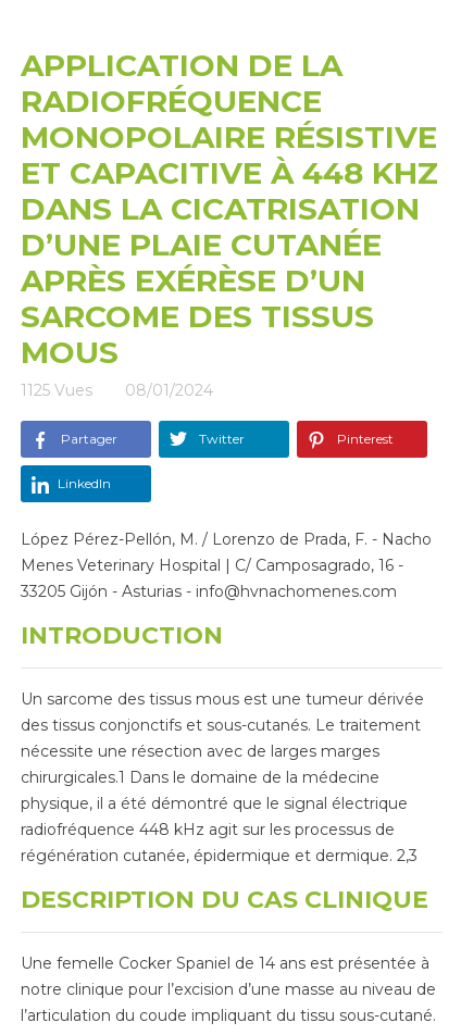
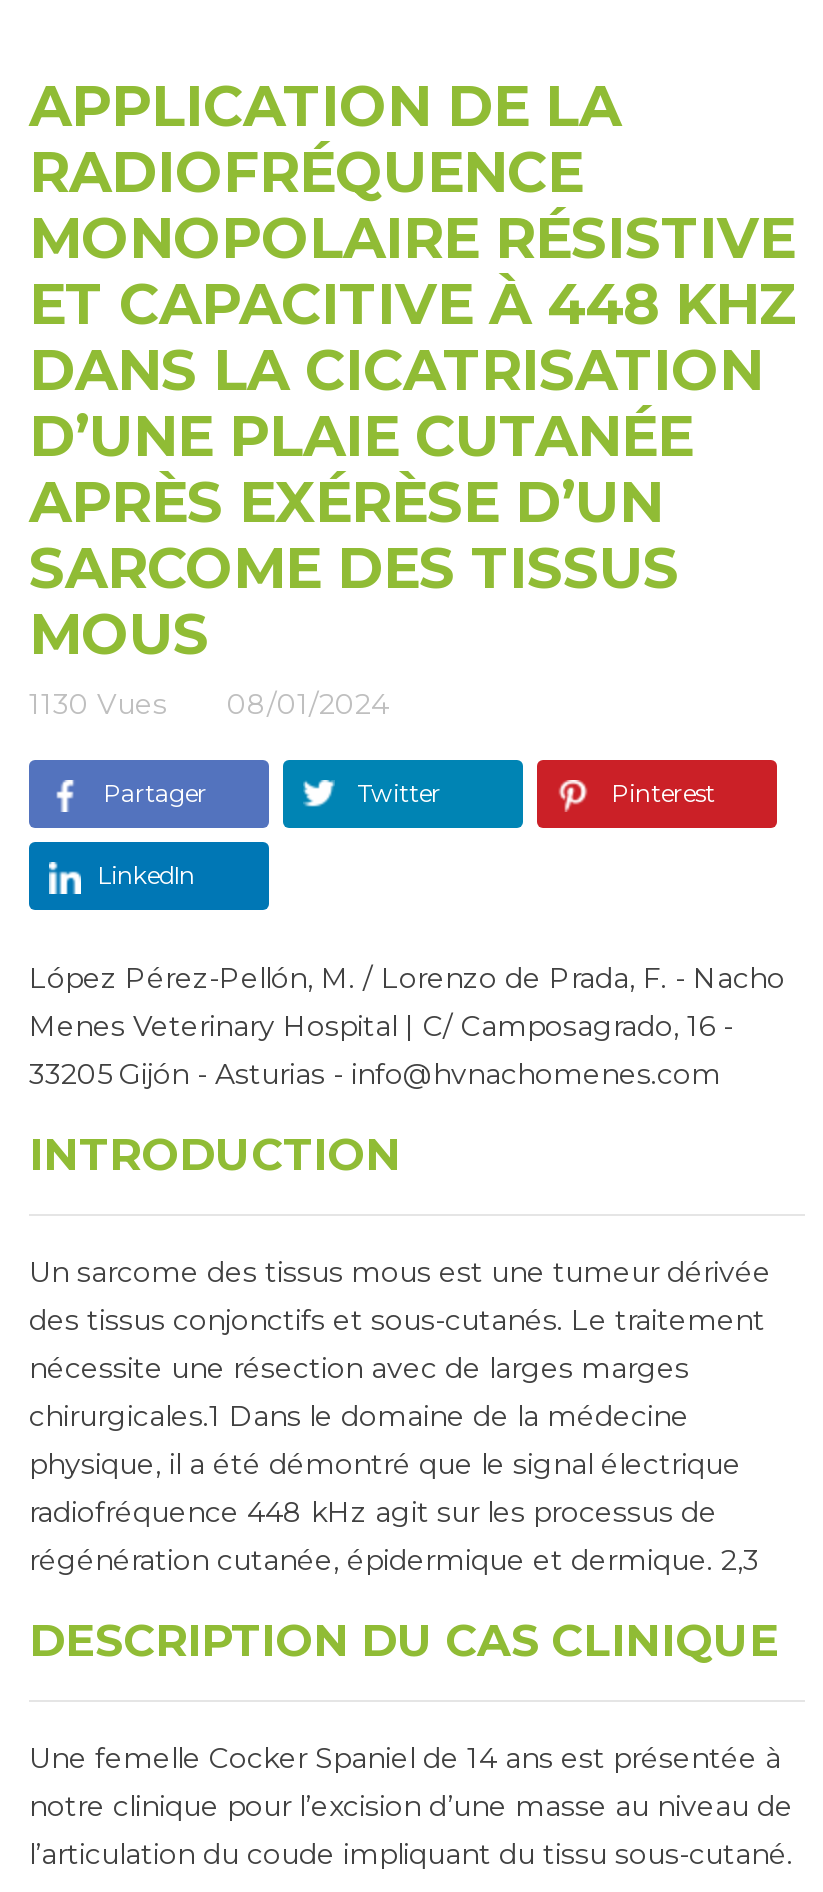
- 1125 Vues 08/01/2024
+ 1130 Vues 08/01/2024
